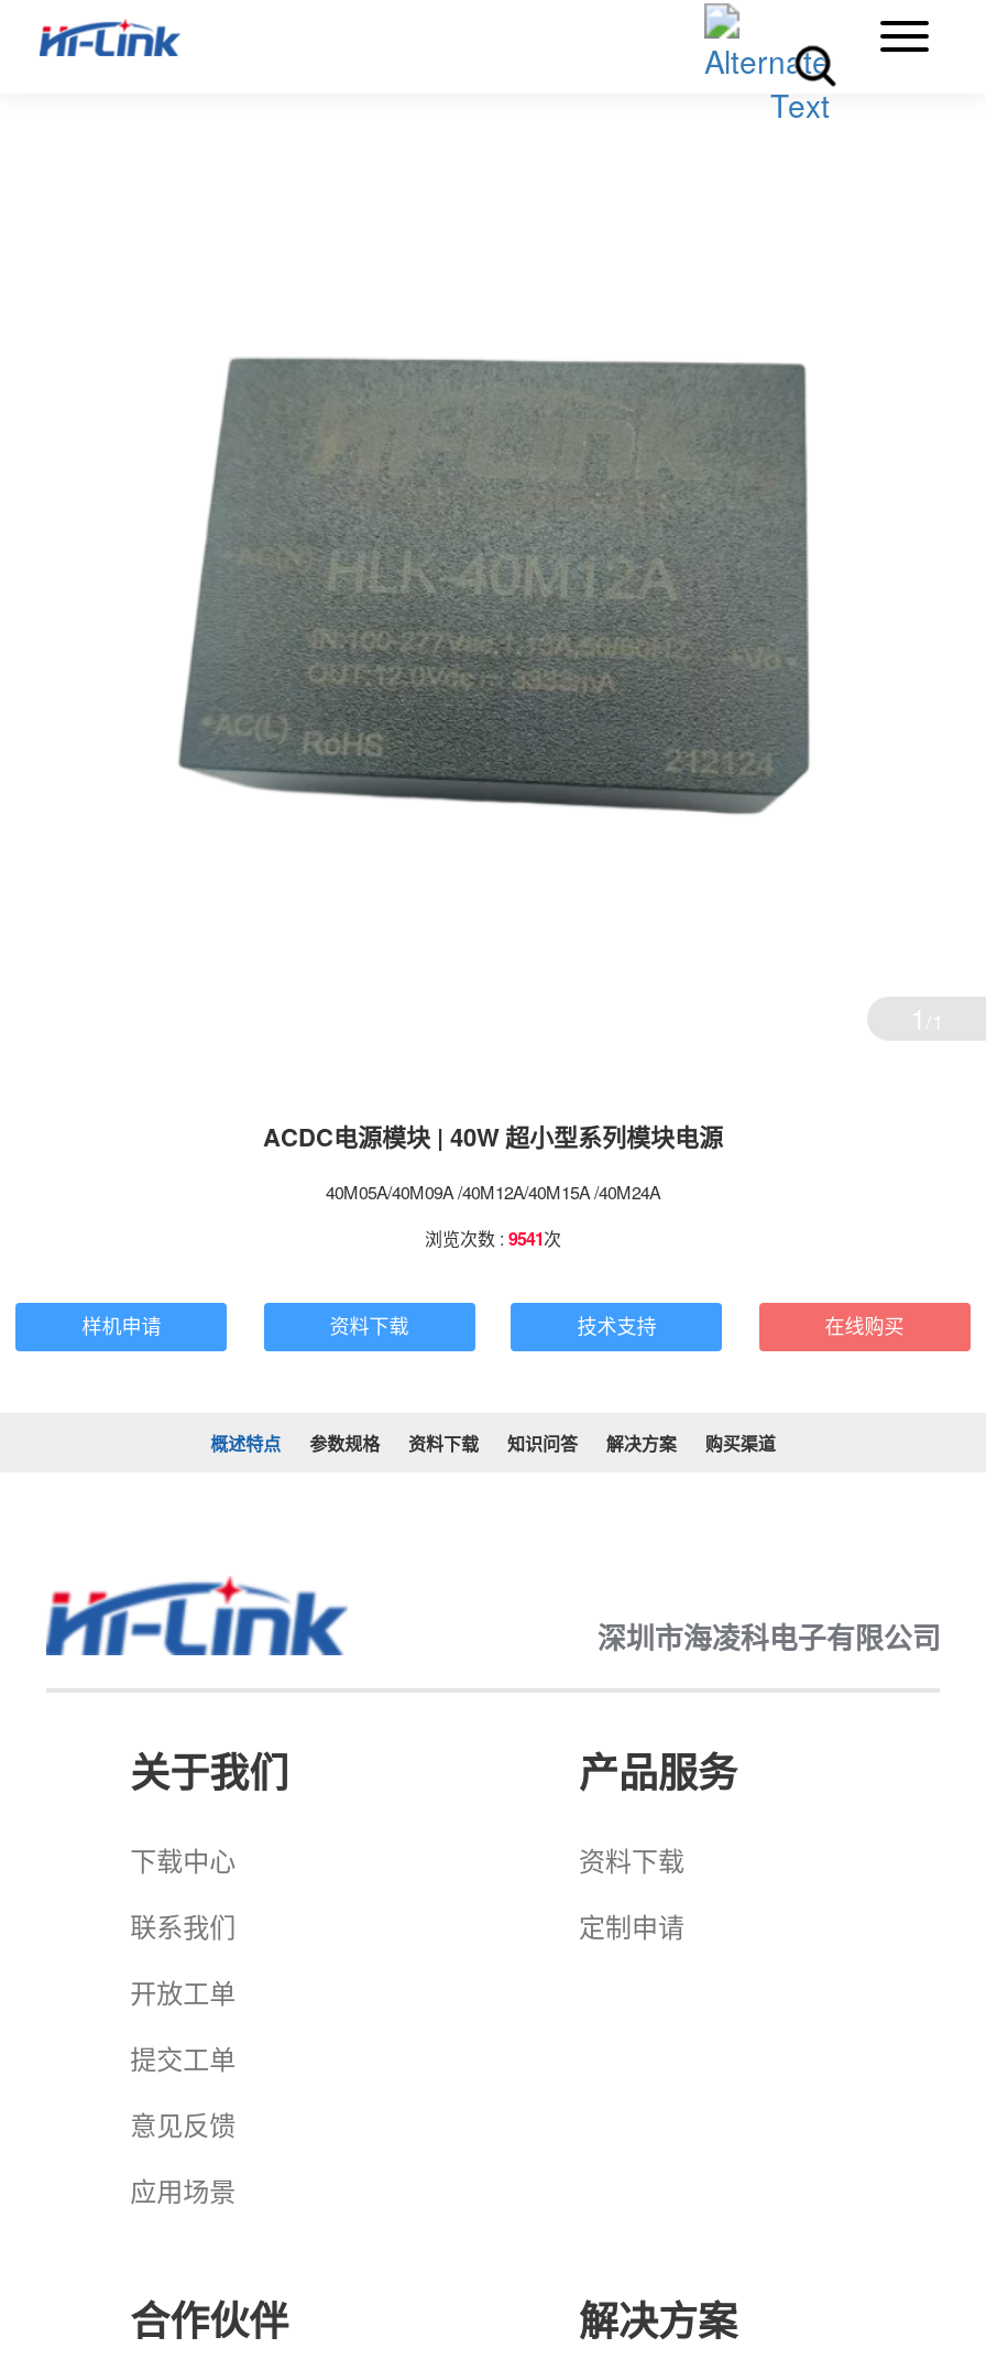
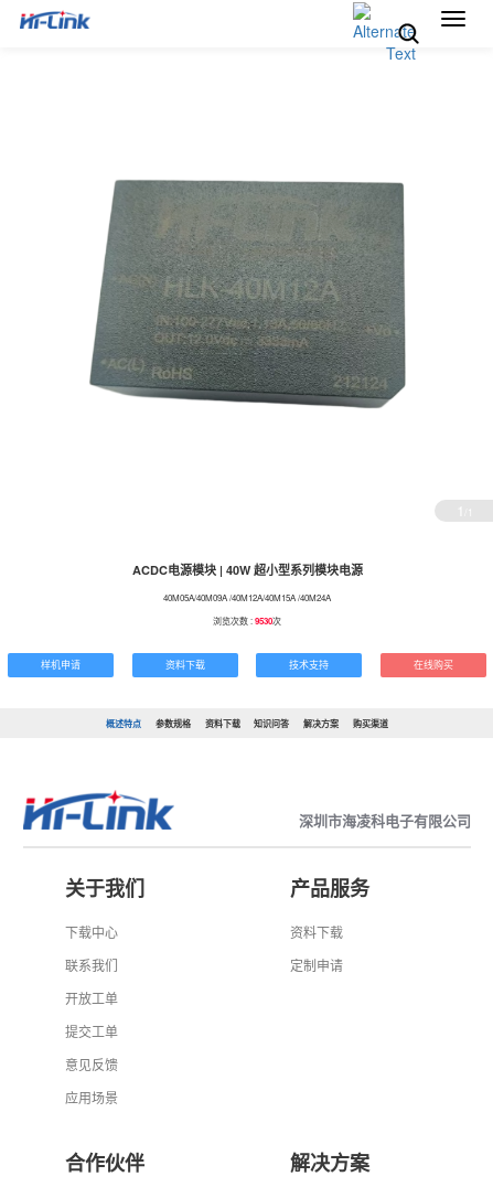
- 浏览次数 : 9541次
+ 浏览次数 : 9530次
